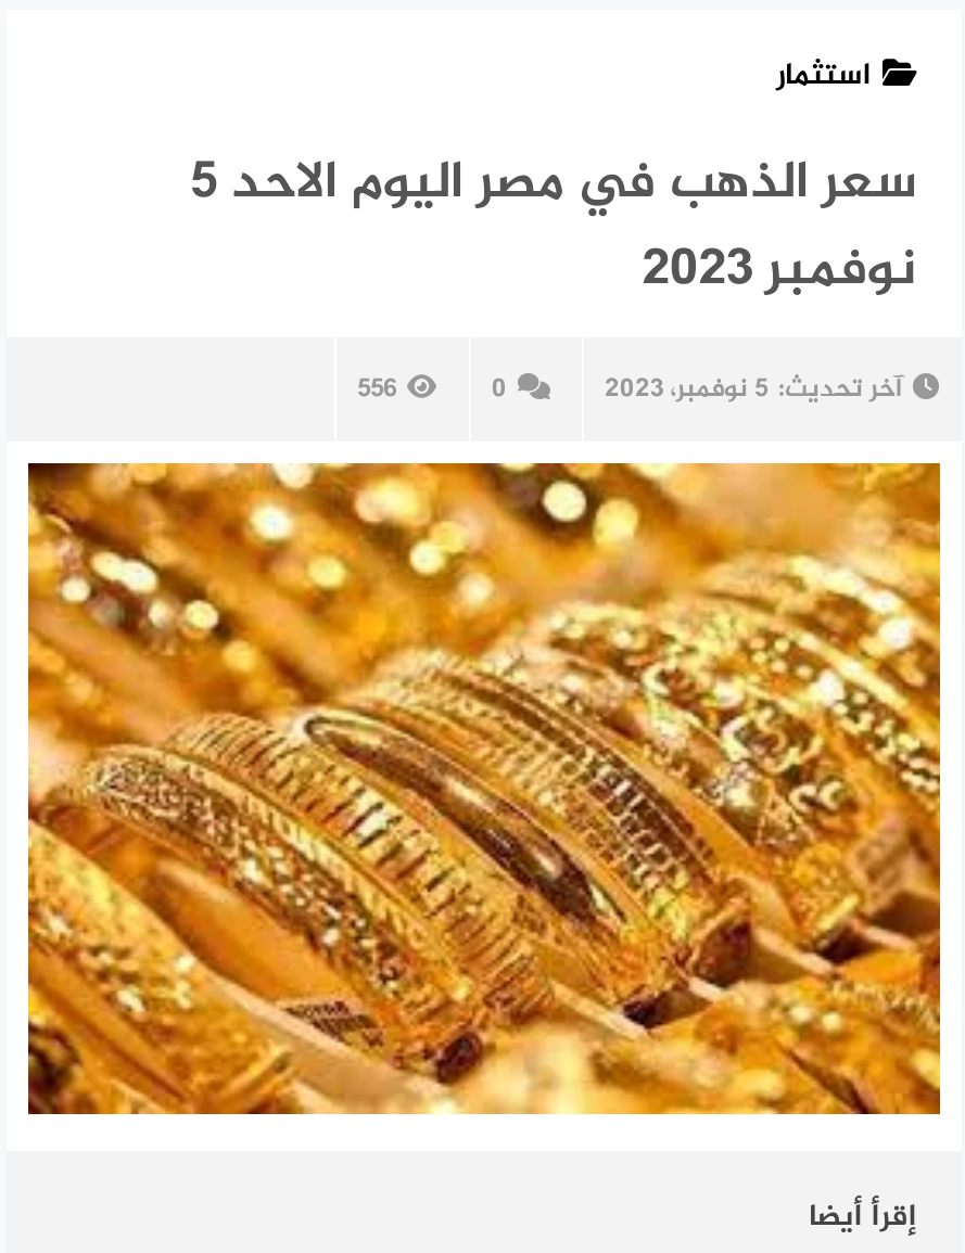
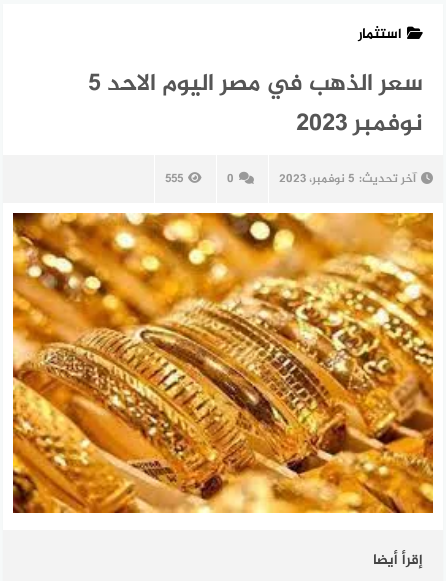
- 556
+ 555
